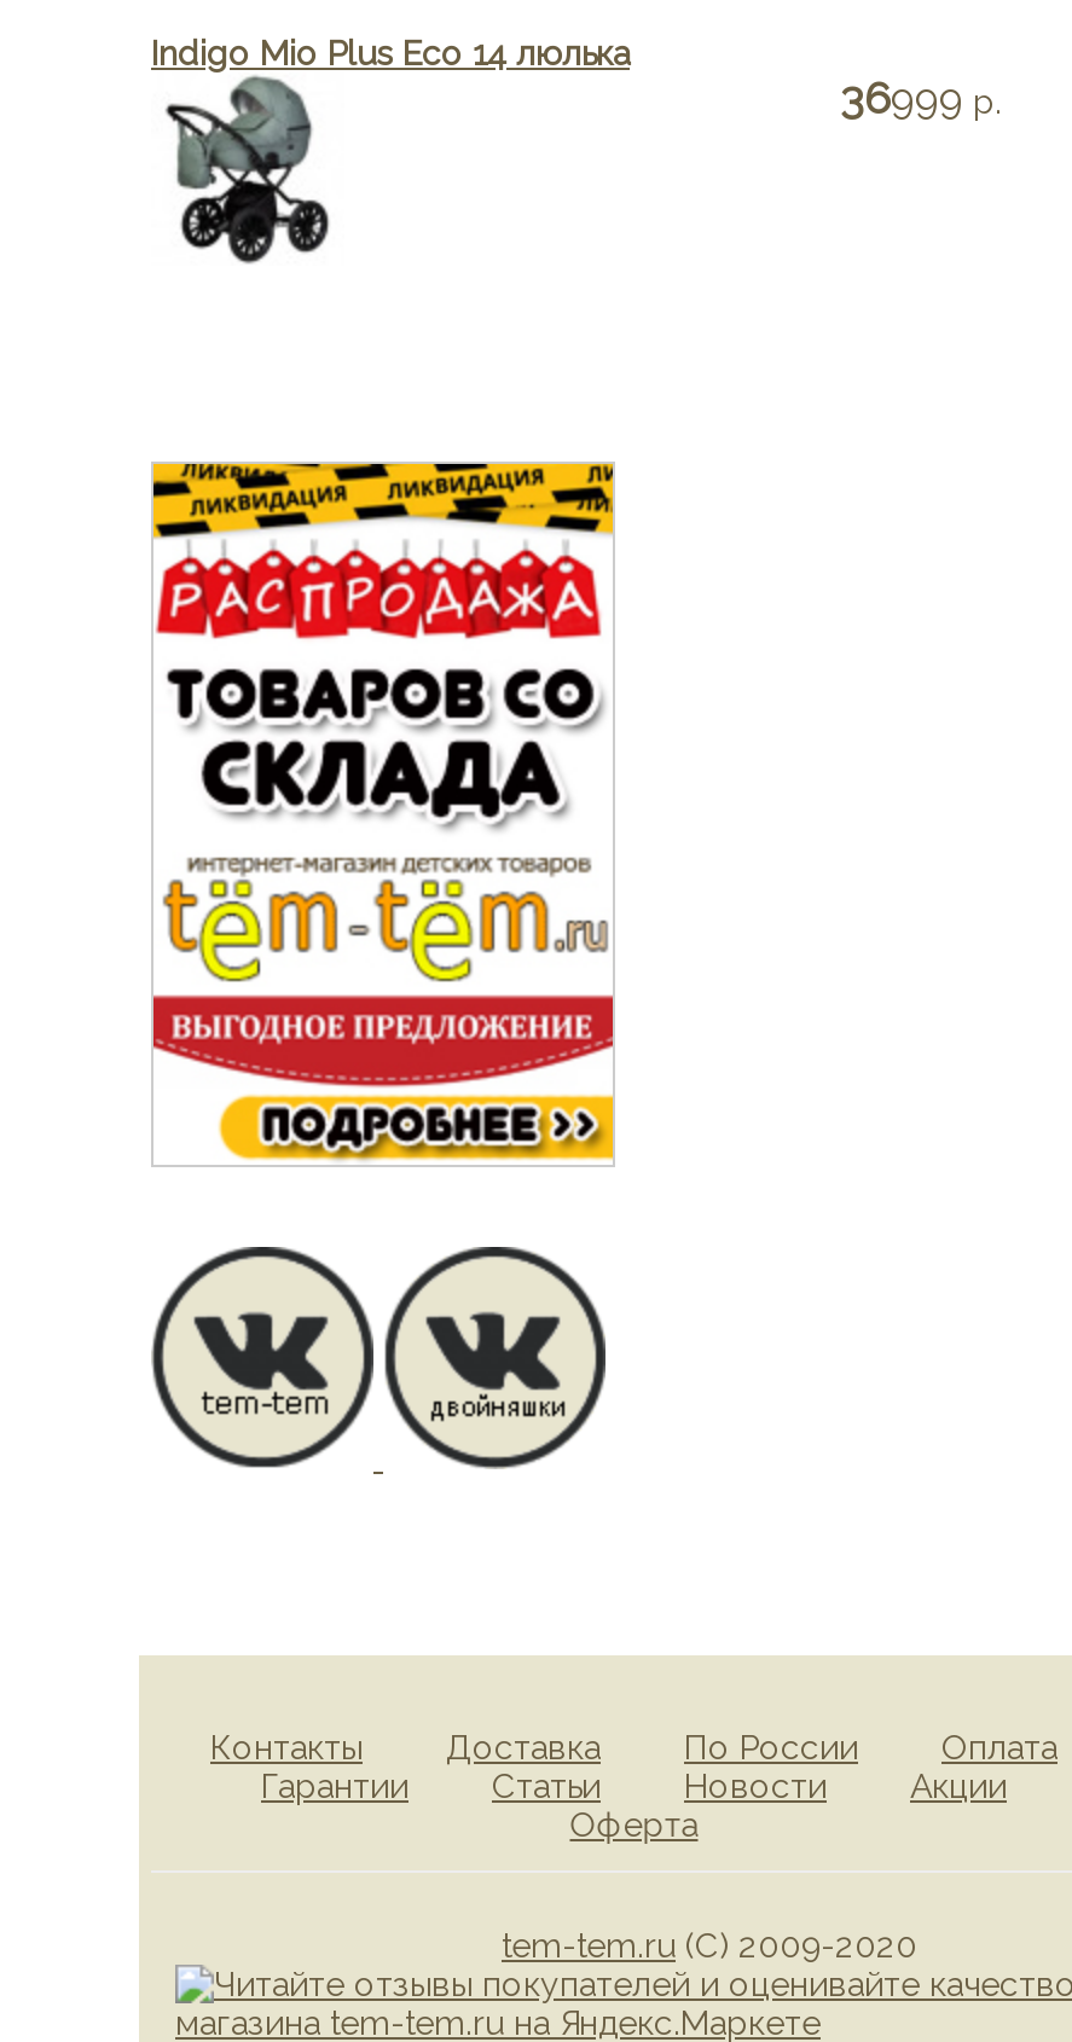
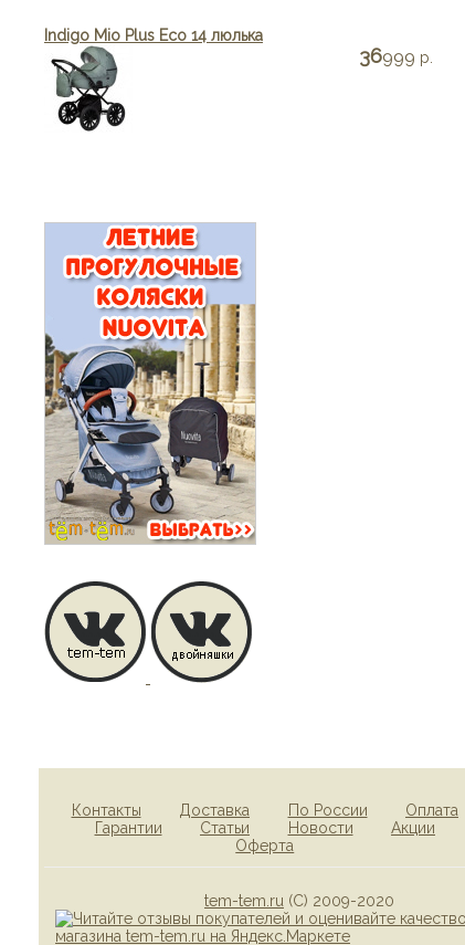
- [image]
+ [image]
